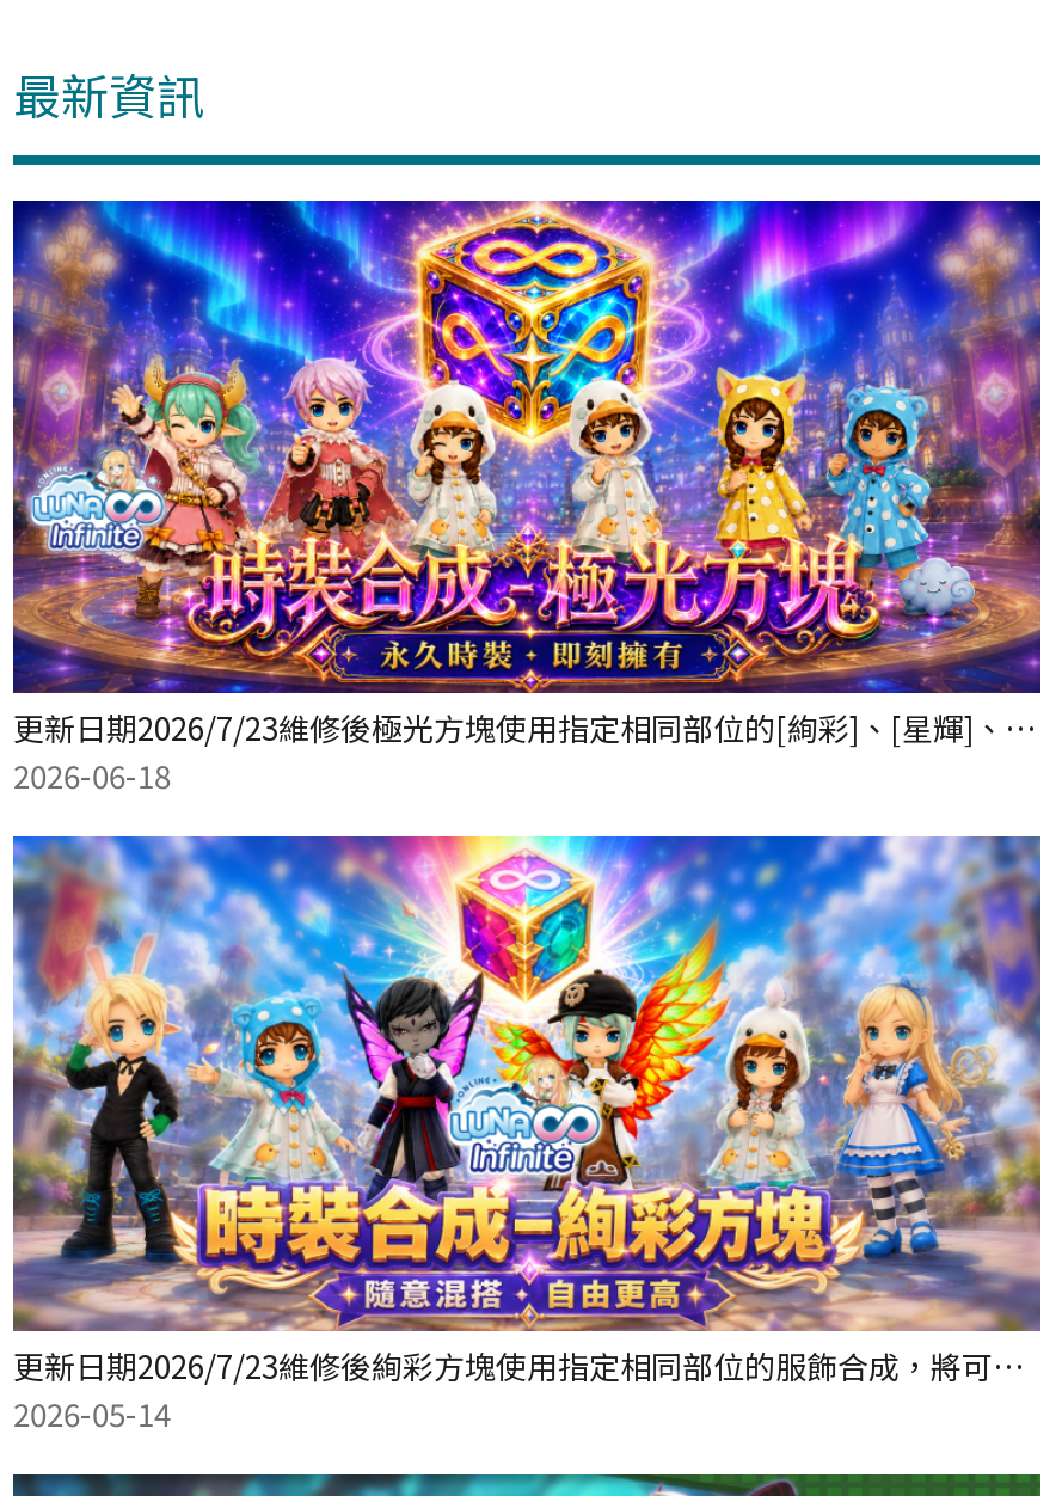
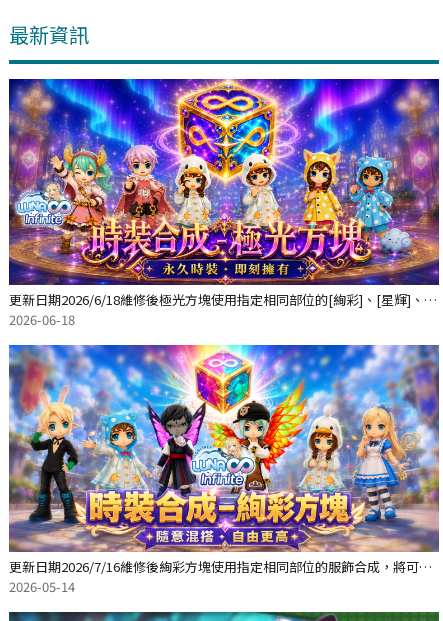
- 更新日期2026/7/23維修後極光方塊使用指定相同部位的[絢彩]、[星輝]、
+ 更新日期2026/6/18維修後極光方塊使用指定相同部位的[絢彩]、[星輝]、

- 更新日期2026/7/23維修後絢彩方塊使用指定相同部位的服飾合成，將可以
+ 更新日期2026/7/16維修後絢彩方塊使用指定相同部位的服飾合成，將可以
